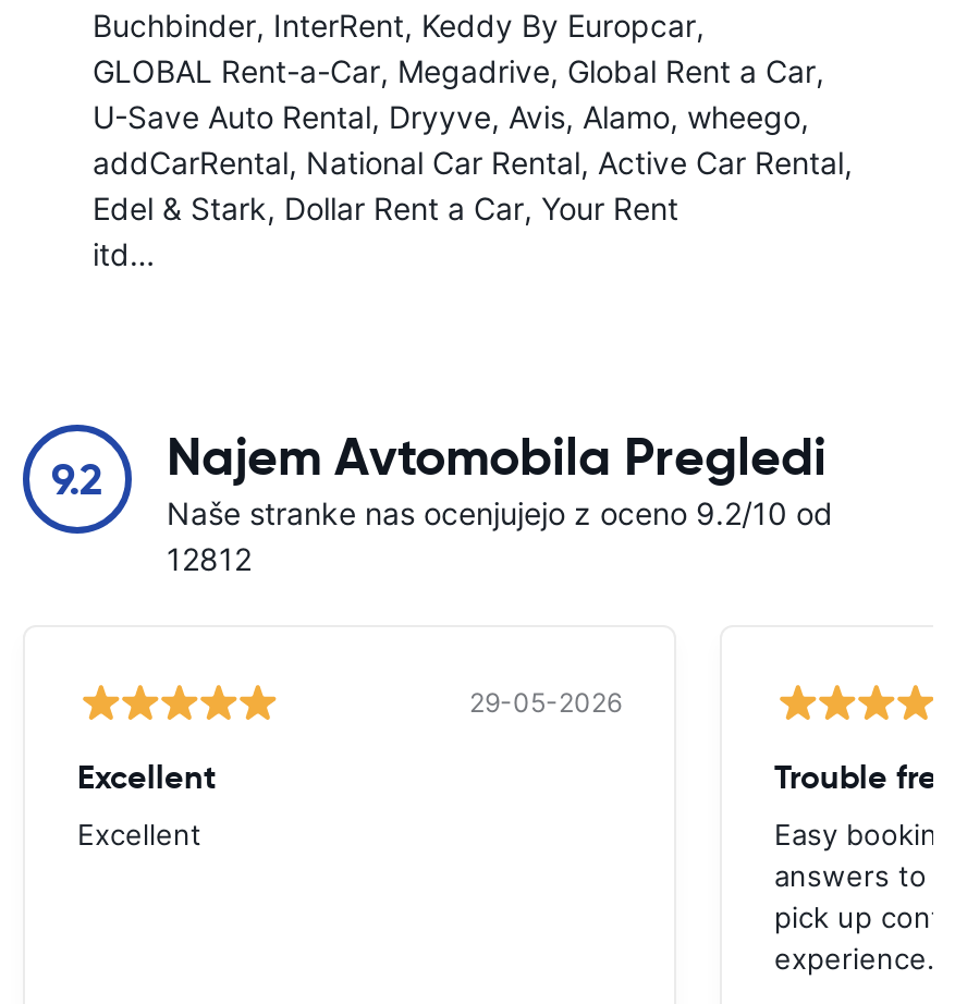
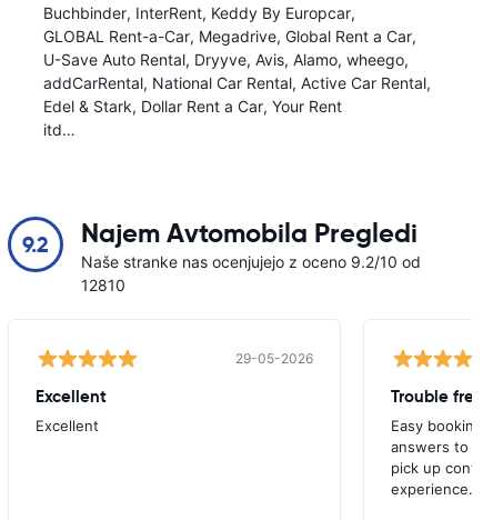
- 12812
+ 12810
